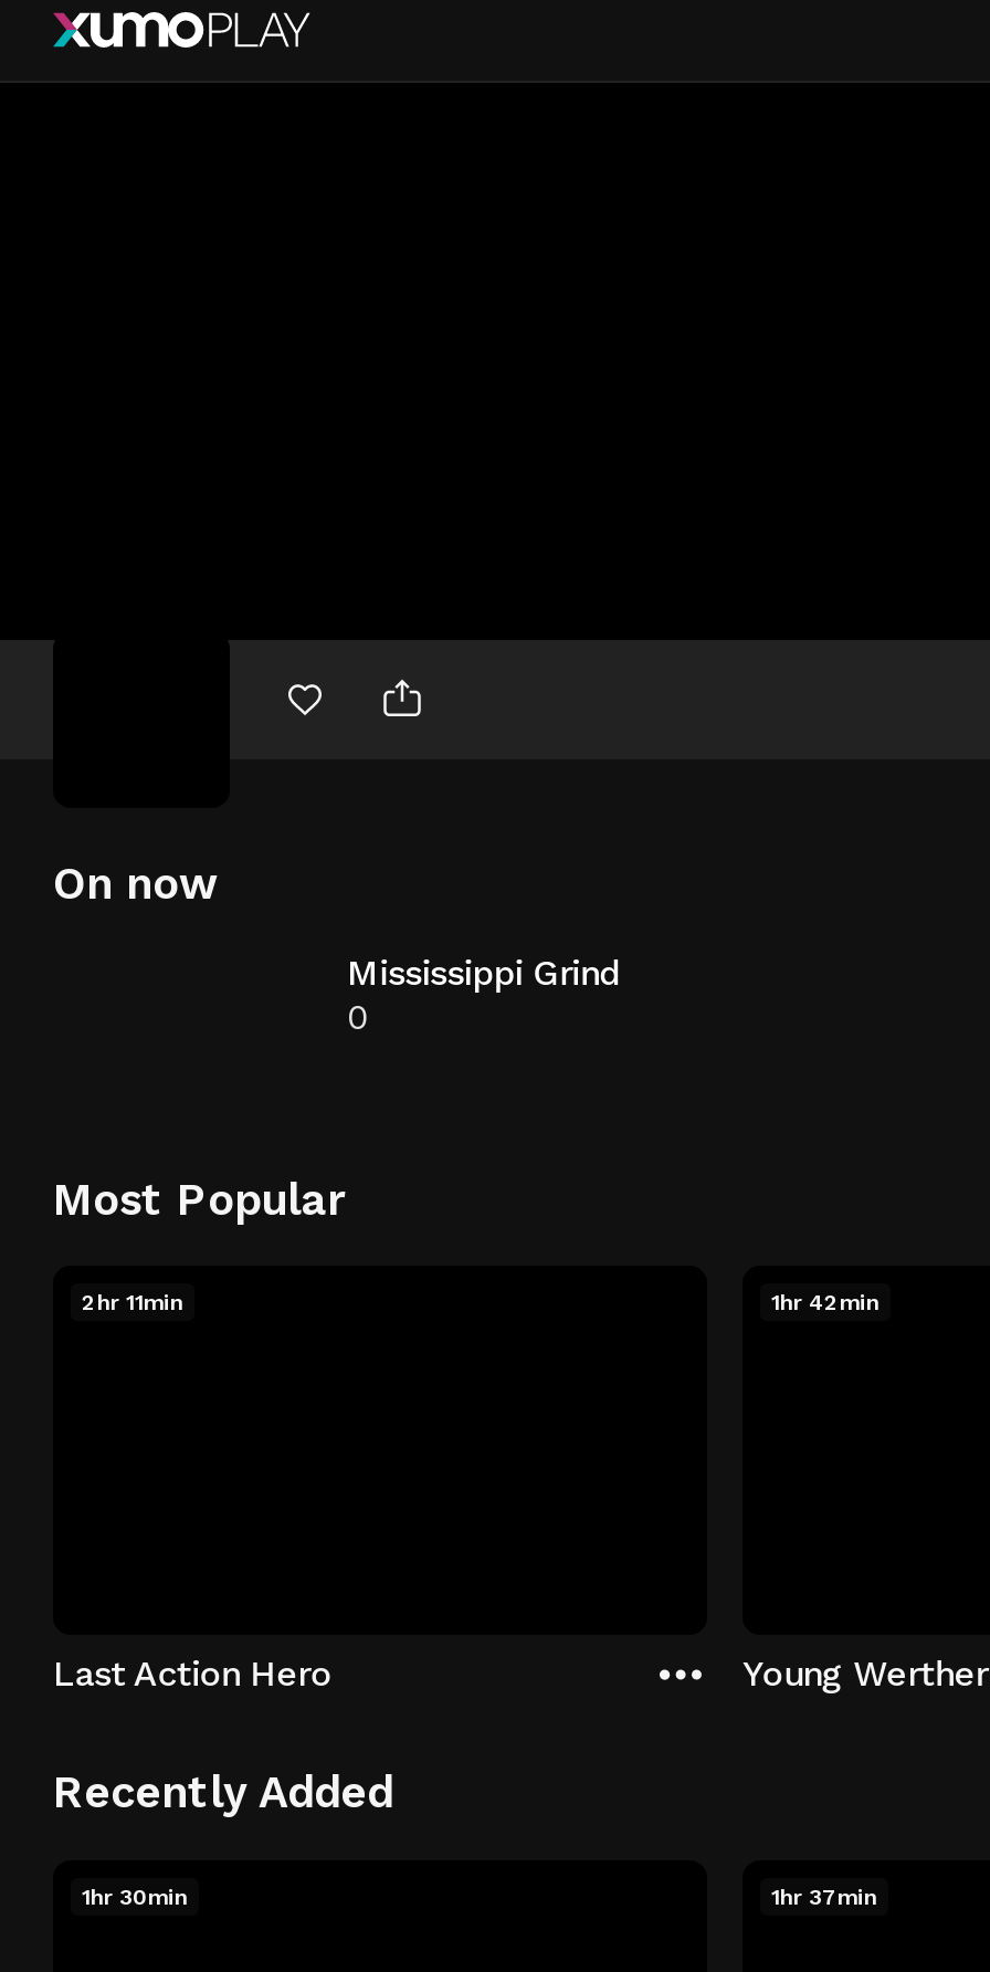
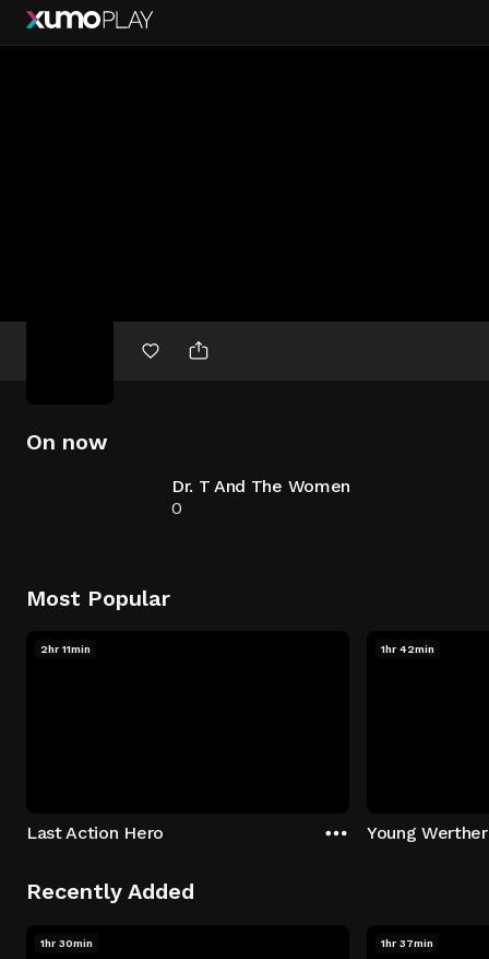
- Mississippi Grind
+ Dr. T And The Women
